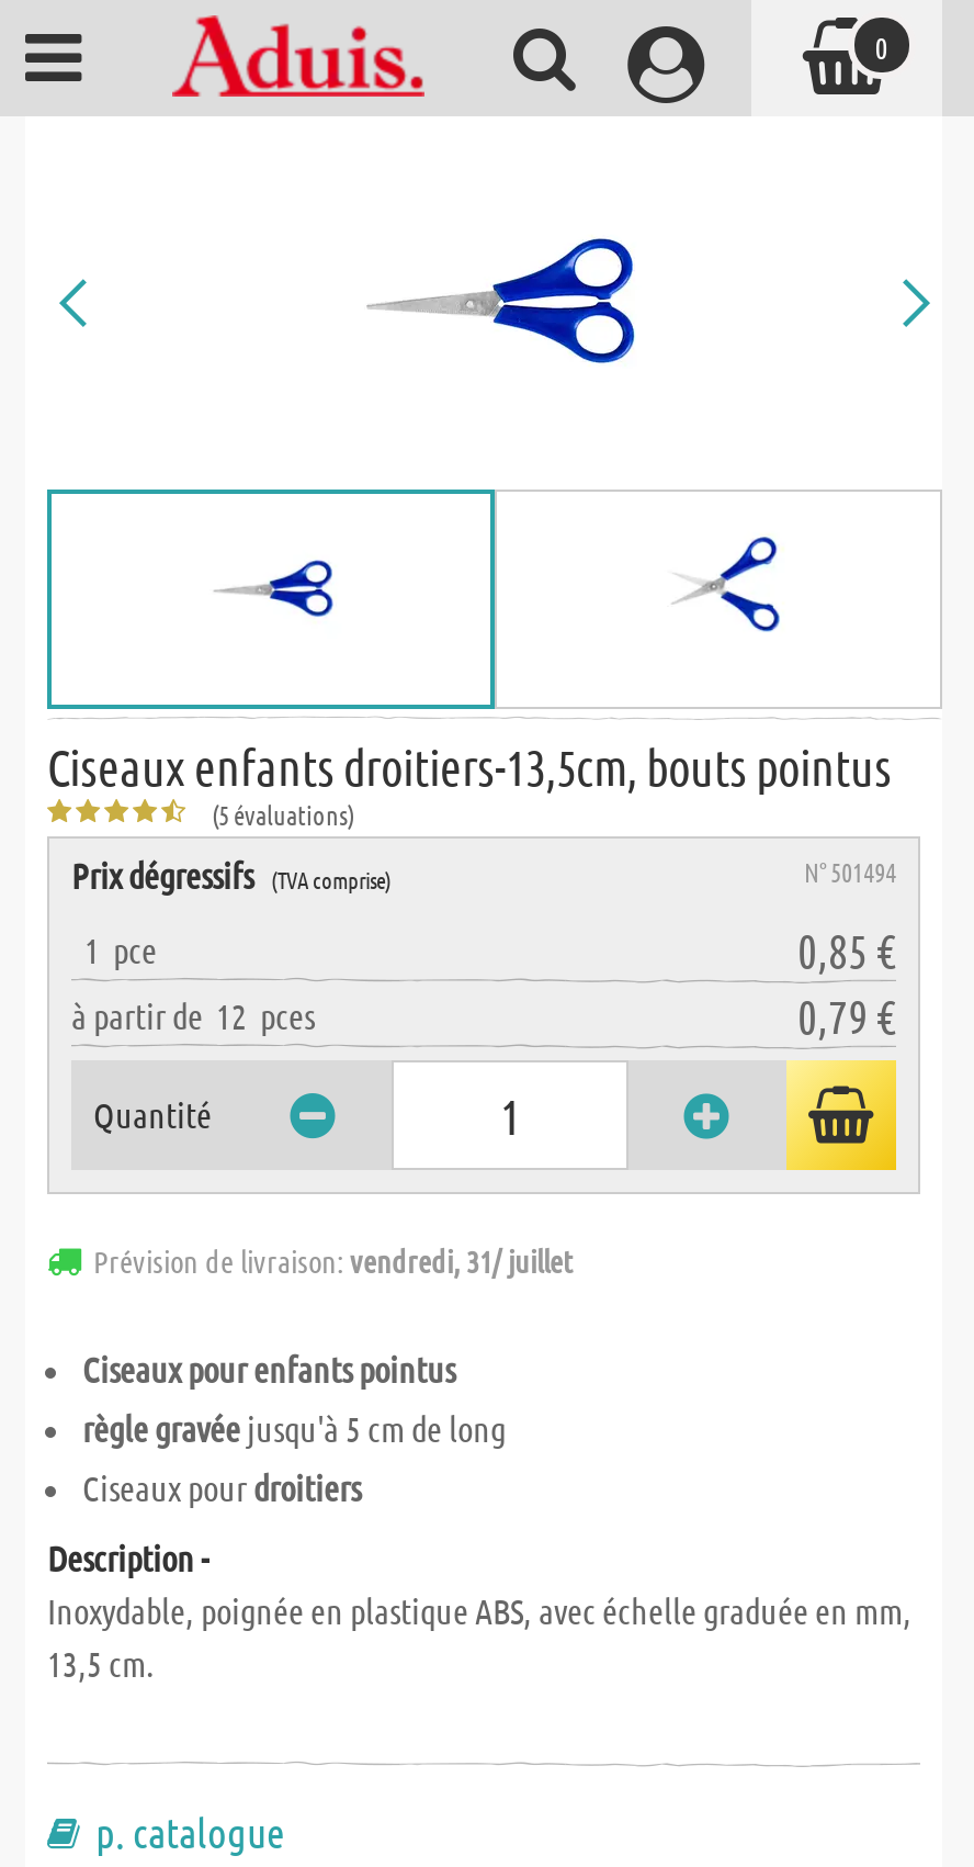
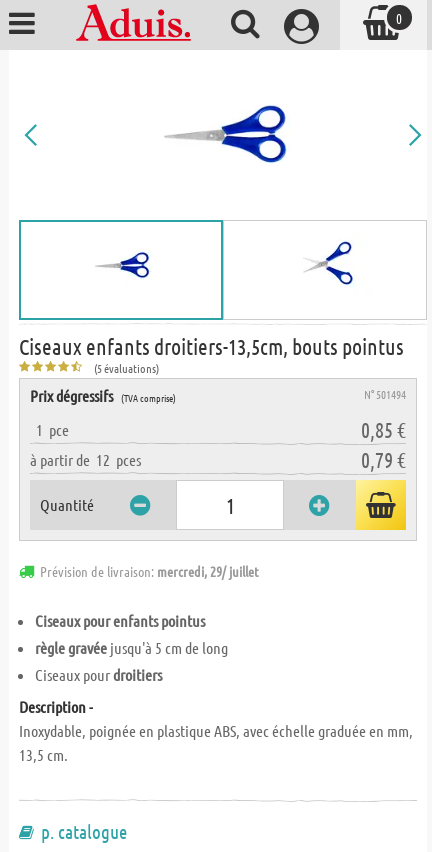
- Prévision de livraison: vendredi, 31/ juillet
+ Prévision de livraison: mercredi, 29/ juillet
